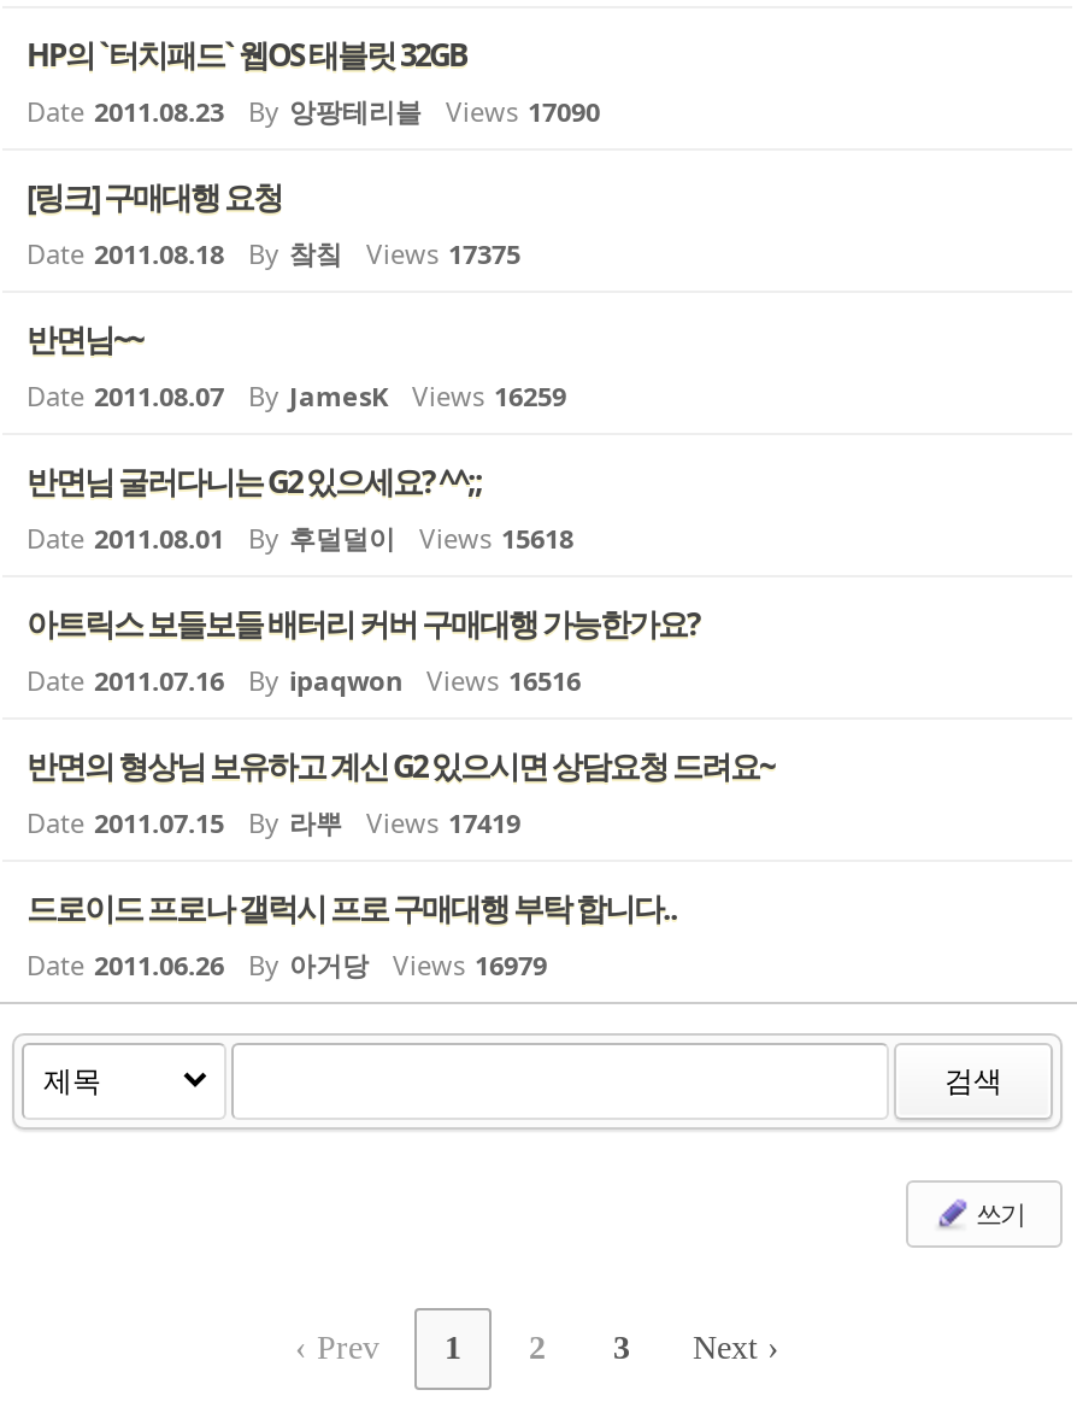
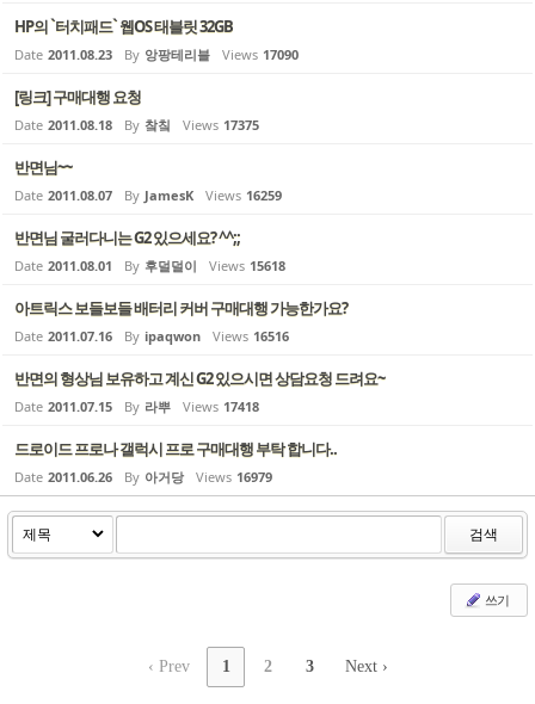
- Date 2011.07.15 By 라뿌 Views 17419
+ Date 2011.07.15 By 라뿌 Views 17418
